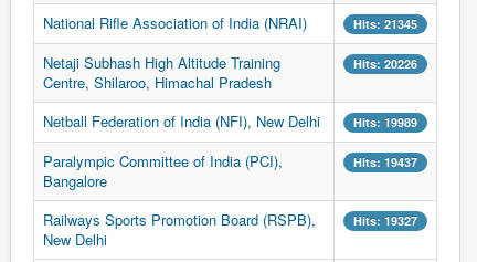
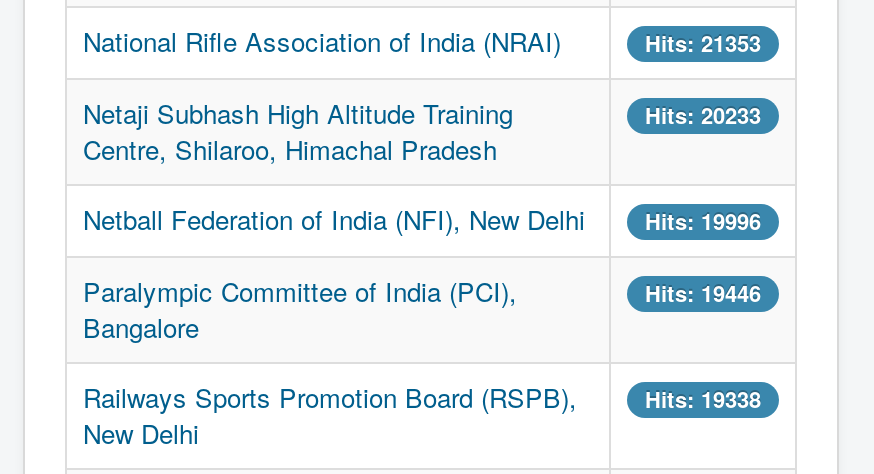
- Hits: 21345
+ Hits: 21353

- Hits: 20226
+ Hits: 20233

- Netball Federation of India (NFI), New Delhi Hits: 19989
+ Netball Federation of India (NFI), New Delhi Hits: 19996

- Hits: 19437
+ Hits: 19446

- Hits: 19327
+ Hits: 19338
